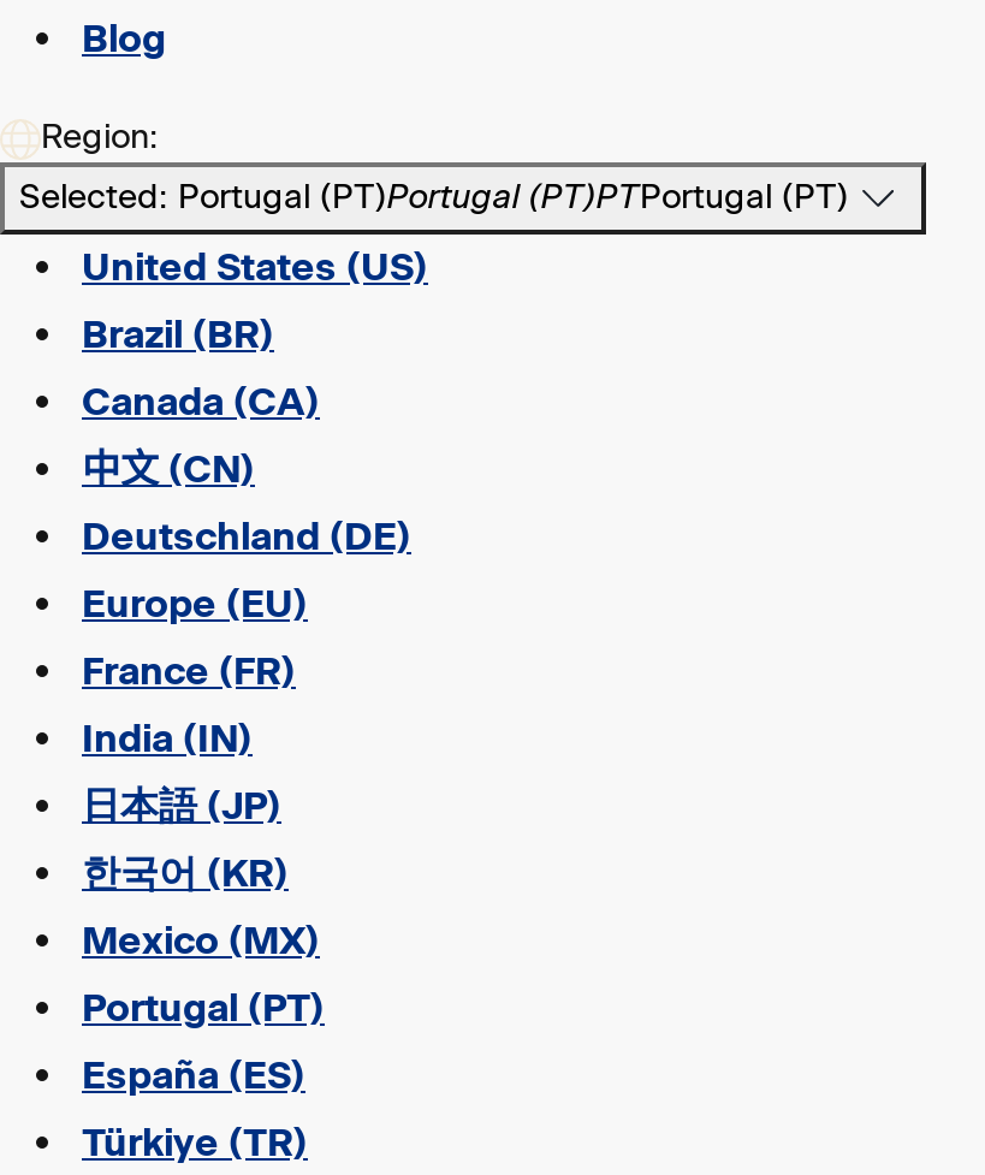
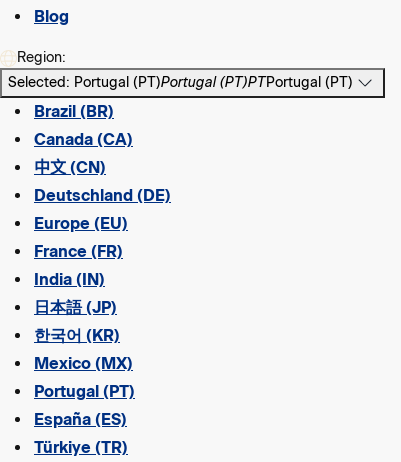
- United States (US)
